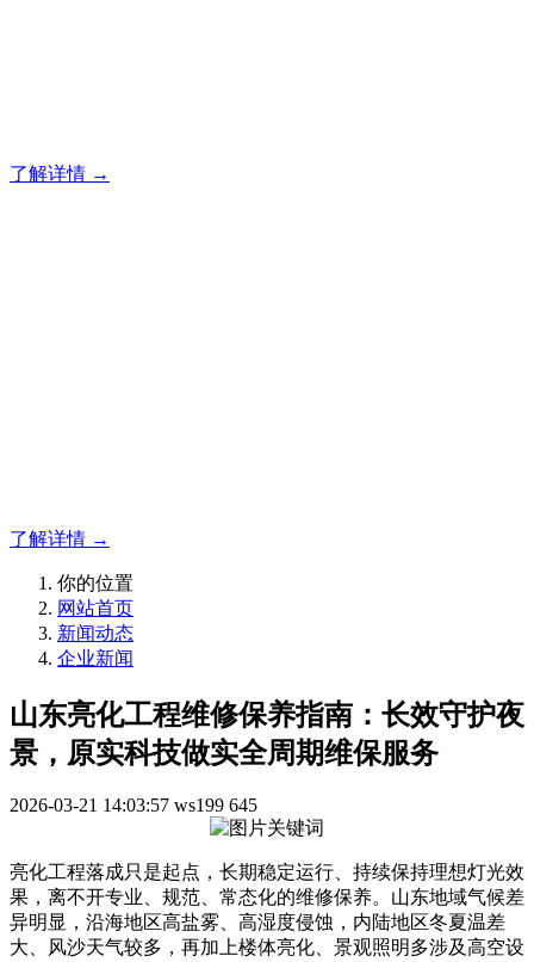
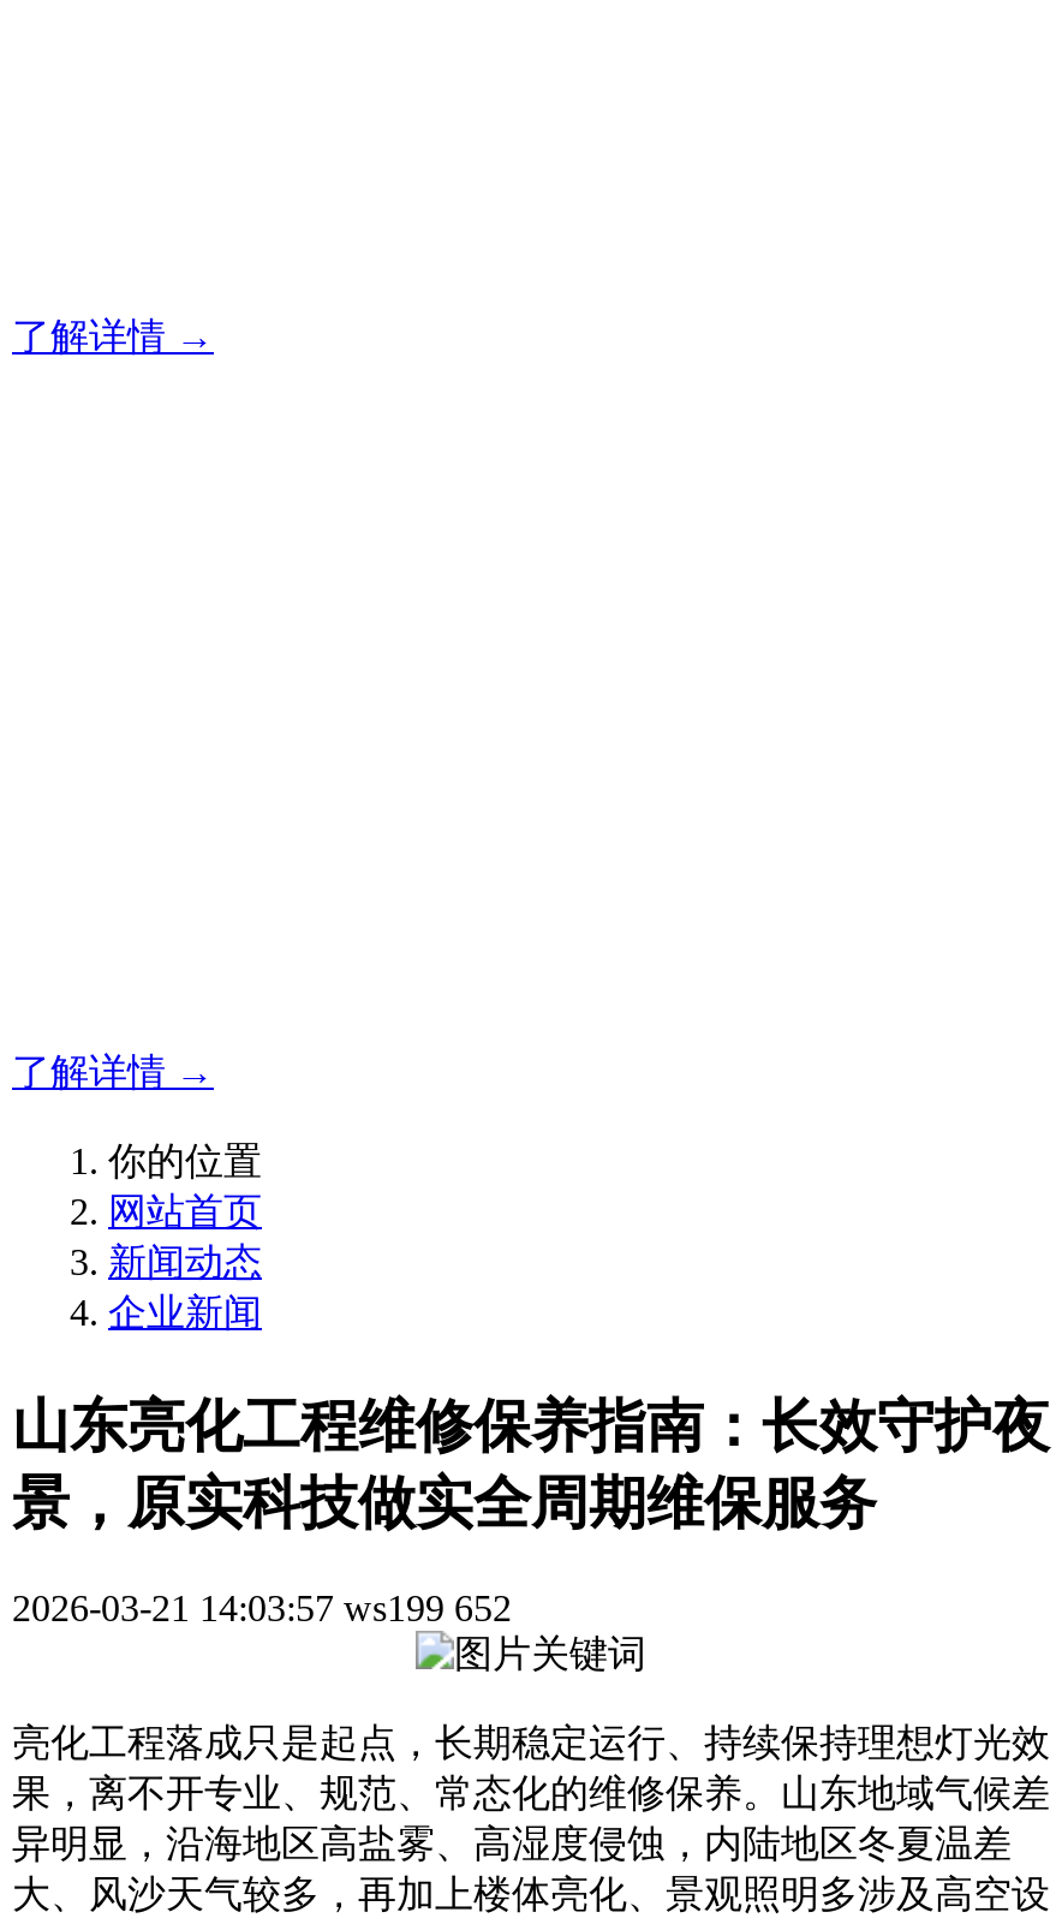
- 2026-03-21 14:03:57 ws199 645
+ 2026-03-21 14:03:57 ws199 652
